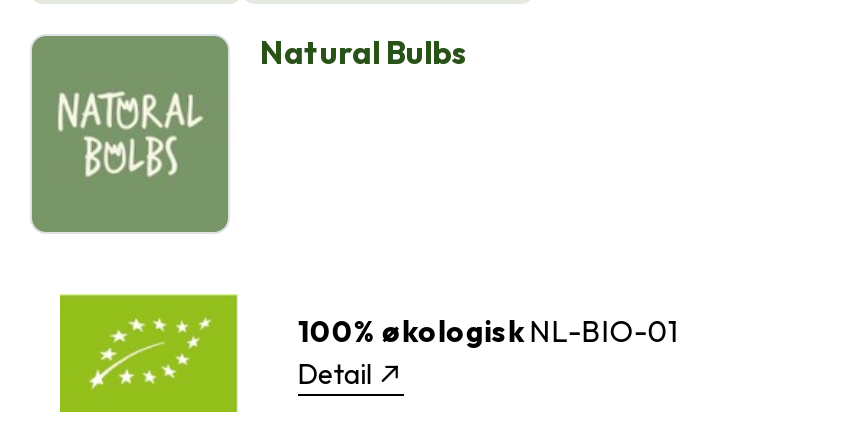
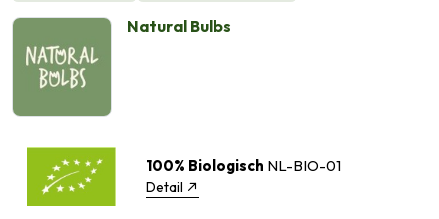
- 100% økologisk NL-BIO-01
+ 100% Biologisch NL-BIO-01
